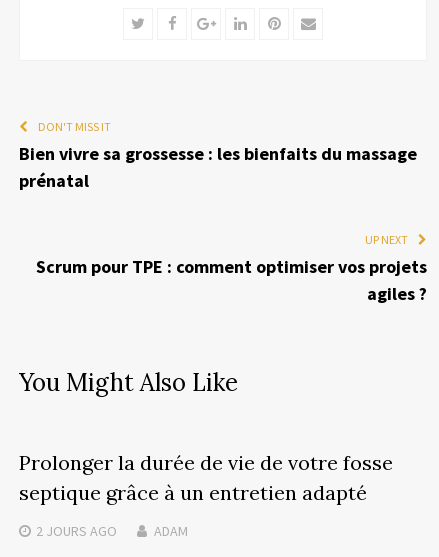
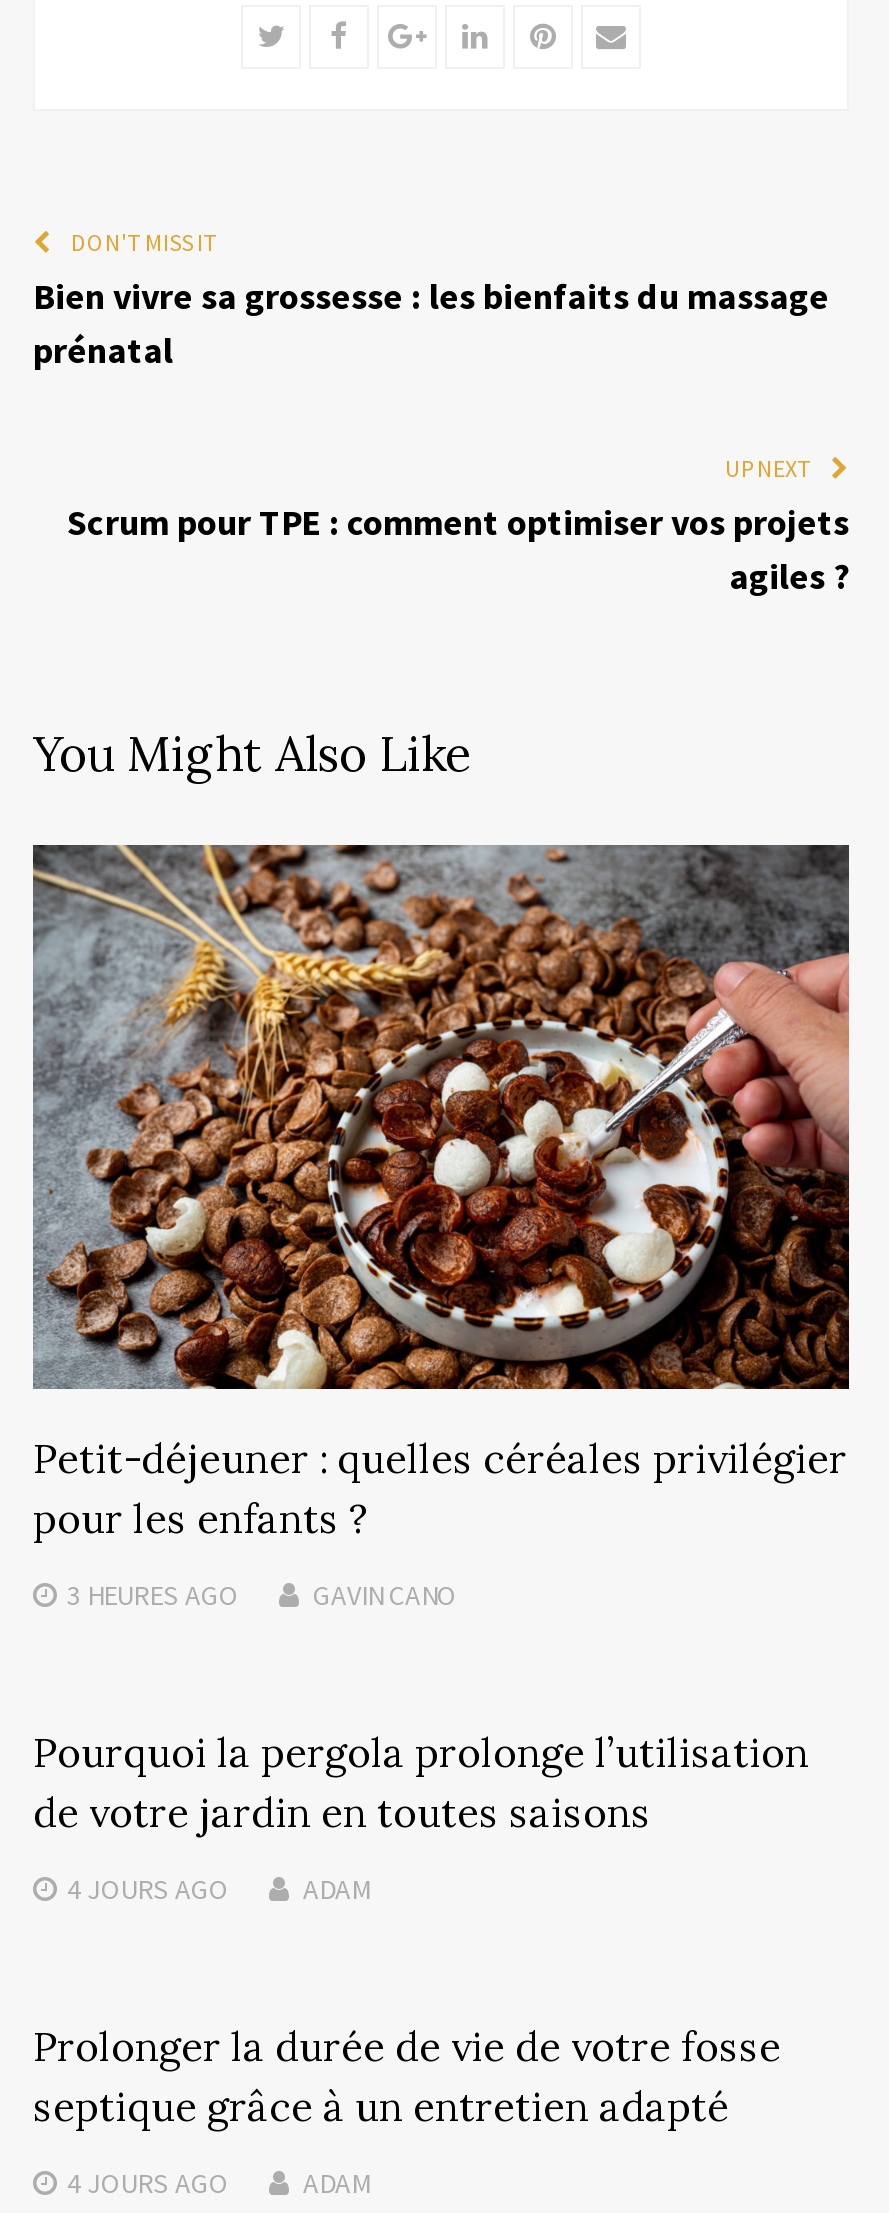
+ [image]
+ Petit-déjeuner : quelles céréales privilégier
+ pour les enfants ?
+ 3 HEURES AGO
+ GAVIN CANO
+ Pourquoi la pergola prolonge l’utilisation
+ de votre jardin en toutes saisons
+ 4 JOURS AGO
+ ADAM

- 2 JOURS AGO
+ 4 JOURS AGO
